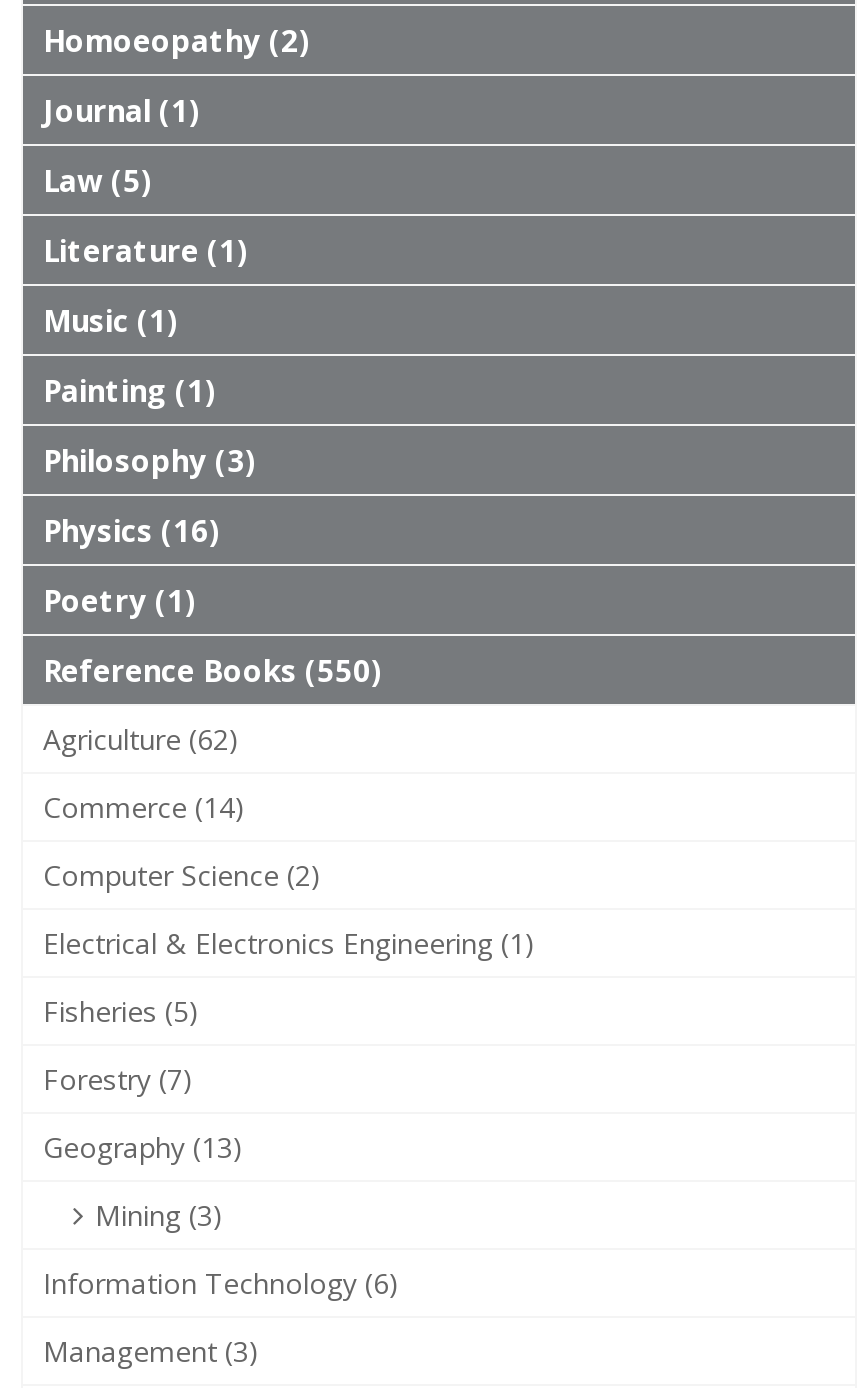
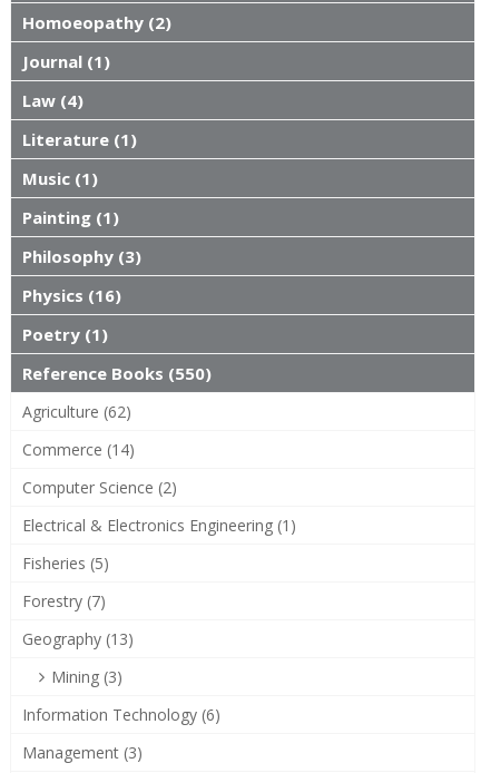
- Law (5)
+ Law (4)
